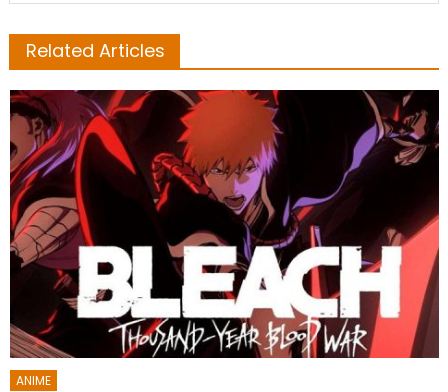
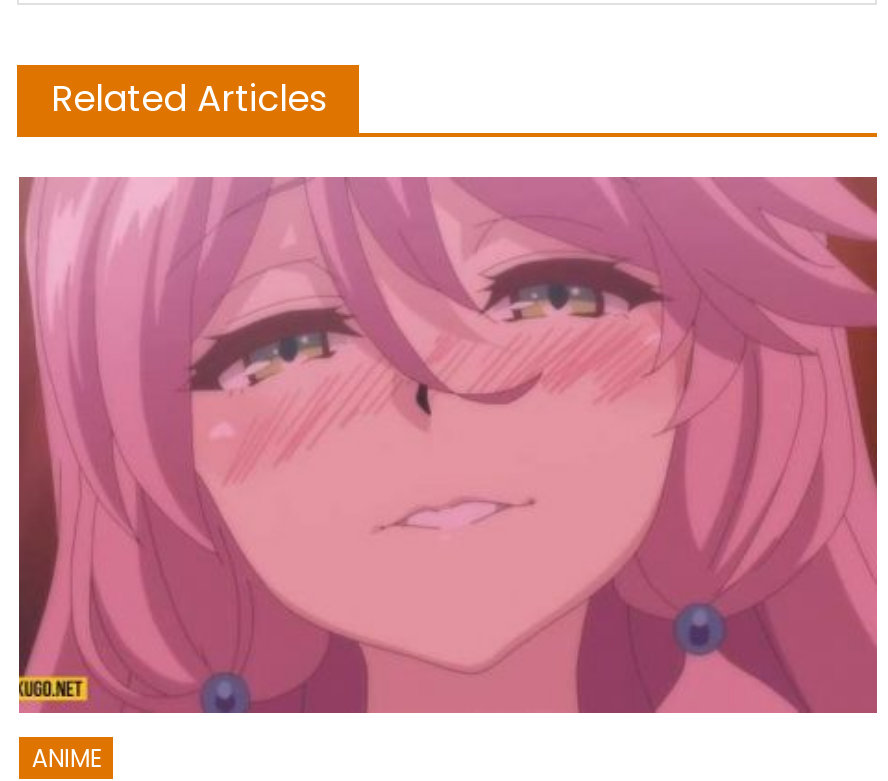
- [image]
+ [image]
